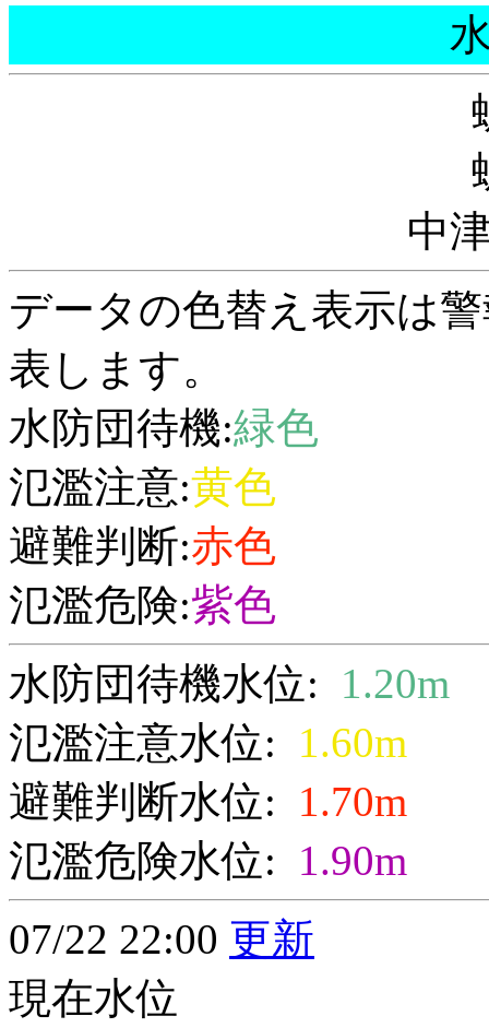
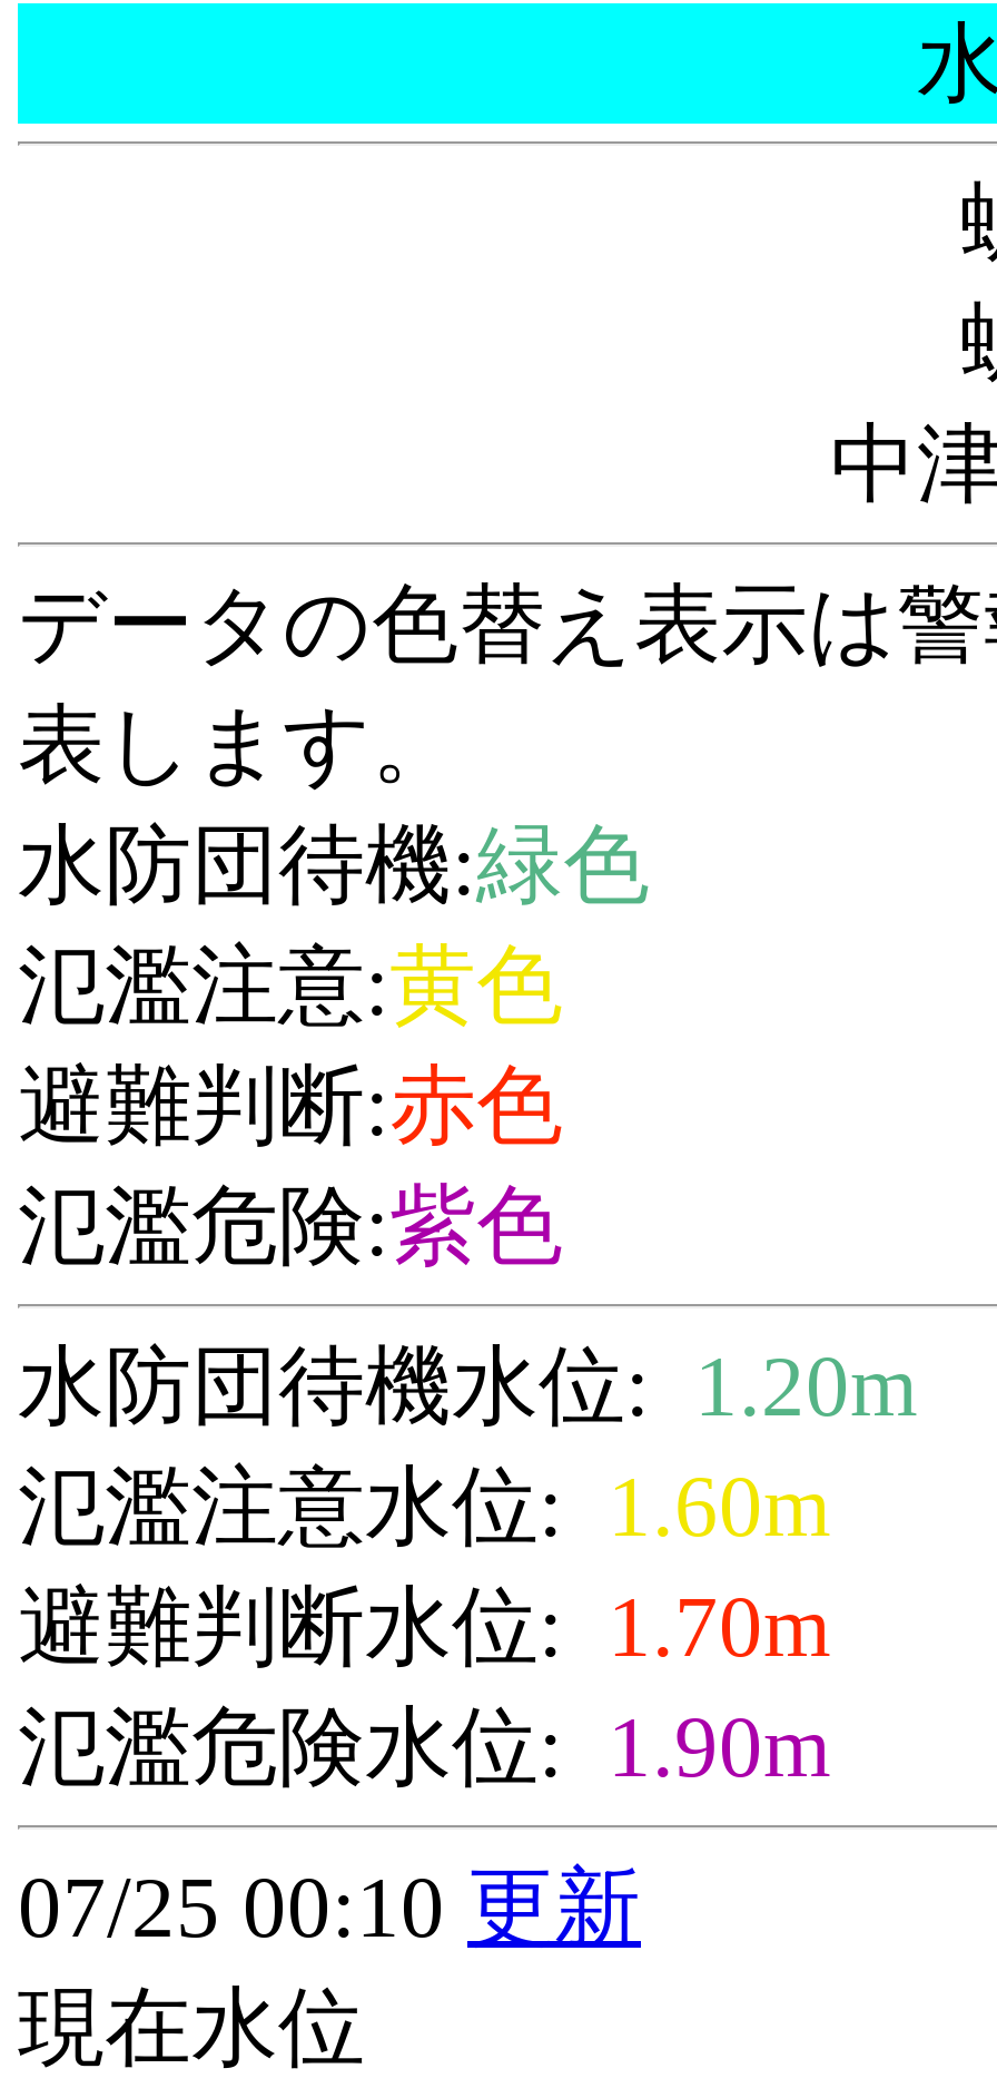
- 07/22 22:00更新
+ 07/25 00:10更新
